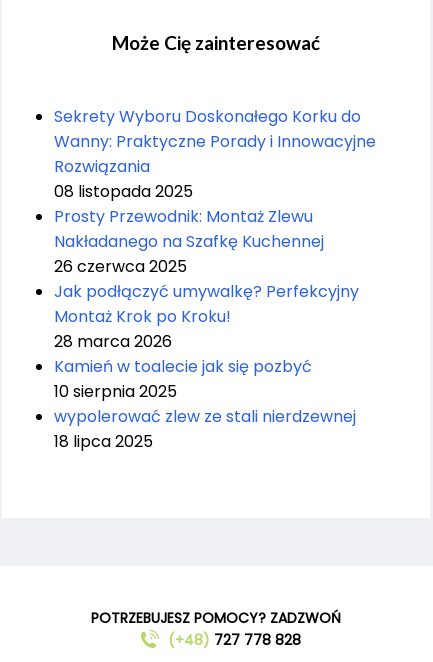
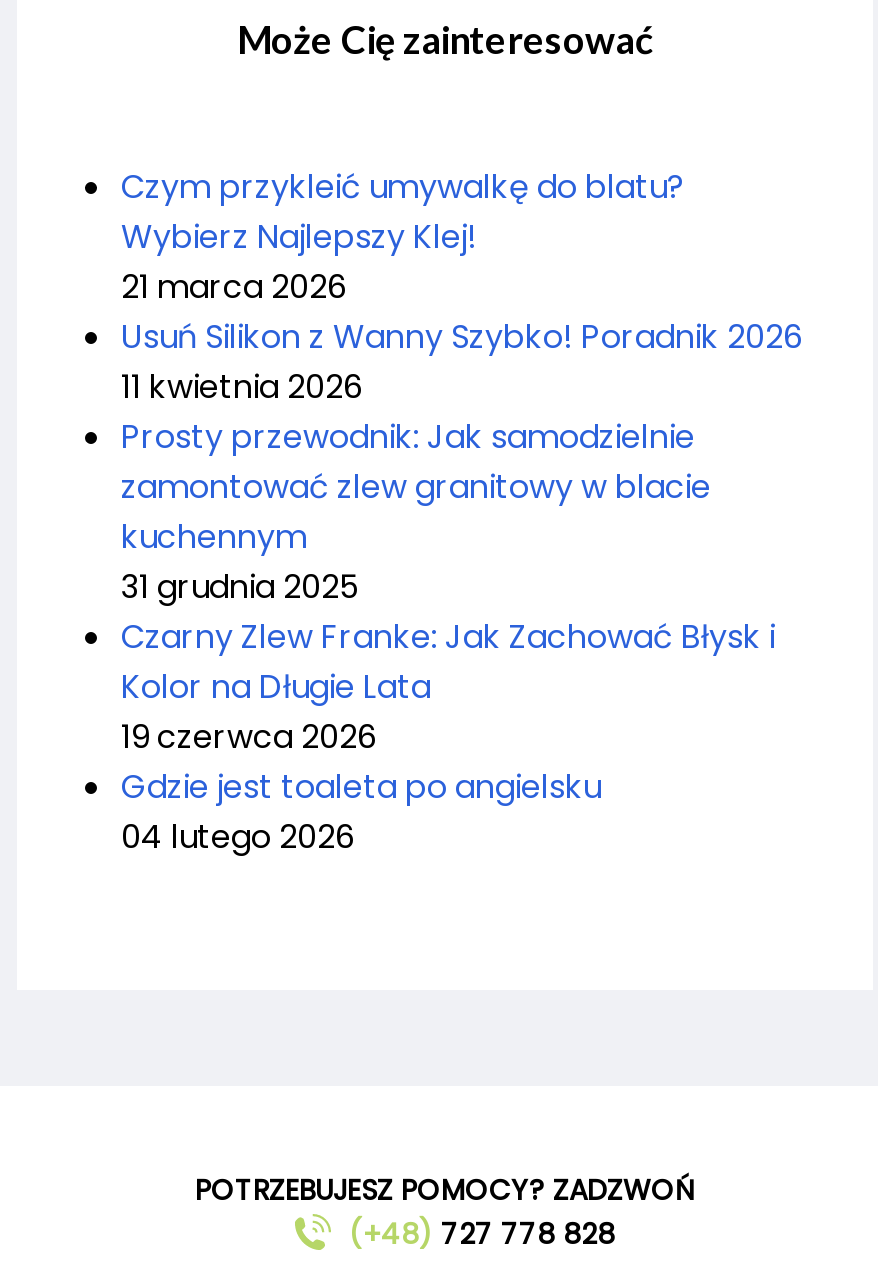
- Sekrety Wyboru Doskonałego Korku do
- Wanny: Praktyczne Porady i Innowacyjne
- Rozwiązania
- 08 listopada 2025
- Prosty Przewodnik: Montaż Zlewu
- Nakładanego na Szafkę Kuchennej
- 26 czerwca 2025
- Jak podłączyć umywalkę? Perfekcyjny
- Montaż Krok po Kroku!
- 28 marca 2026
- Kamień w toalecie jak się pozbyć
- 10 sierpnia 2025
- wypolerować zlew ze stali nierdzewnej
- 18 lipca 2025
+ Czym przykleić umywalkę do blatu?
+ Wybierz Najlepszy Klej!
+ 21 marca 2026
+ Usuń Silikon z Wanny Szybko! Poradnik 2026
+ 11 kwietnia 2026
+ Prosty przewodnik: Jak samodzielnie
+ zamontować zlew granitowy w blacie
+ kuchennym
+ 31 grudnia 2025
+ Czarny Zlew Franke: Jak Zachować Błysk i
+ Kolor na Długie Lata
+ 19 czerwca 2026
+ Gdzie jest toaleta po angielsku
+ 04 lutego 2026
